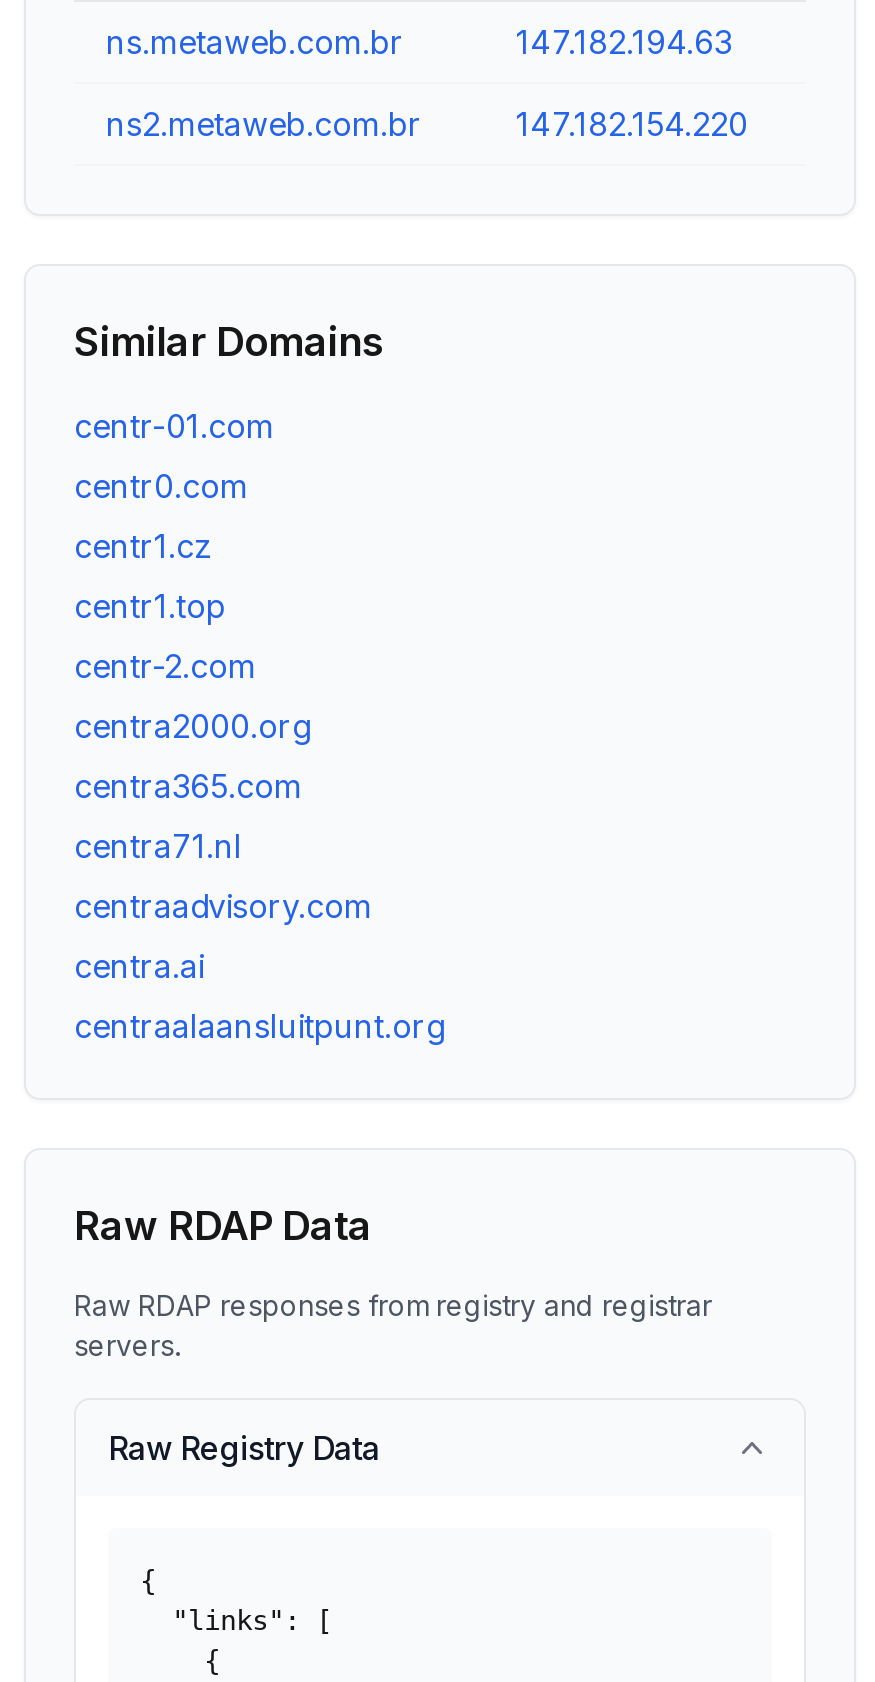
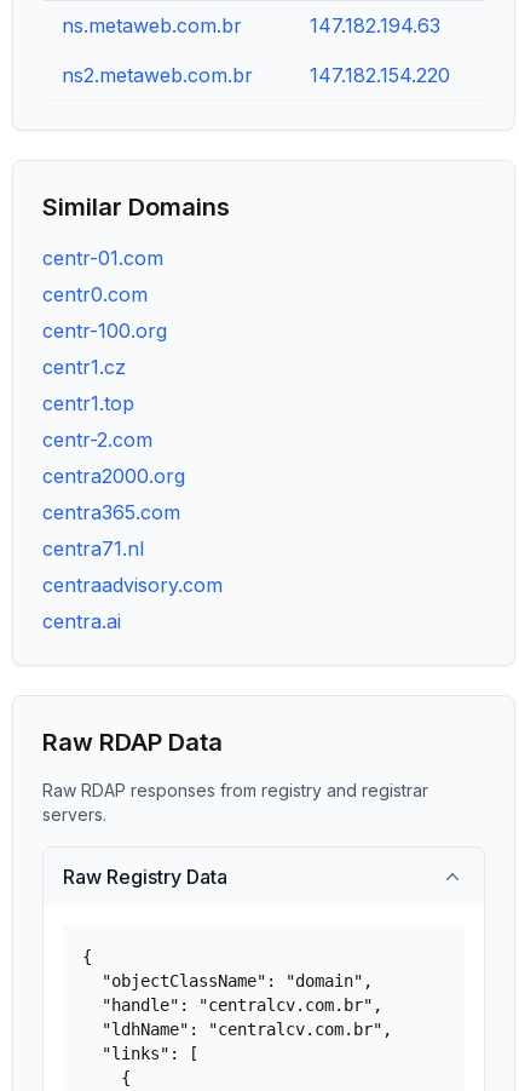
+ centr-100.org

- centraalaansluitpunt.org

+ "objectClassName": "domain",
+ "handle": "centralcv.com.br",
+ "ldhName": "centralcv.com.br",
